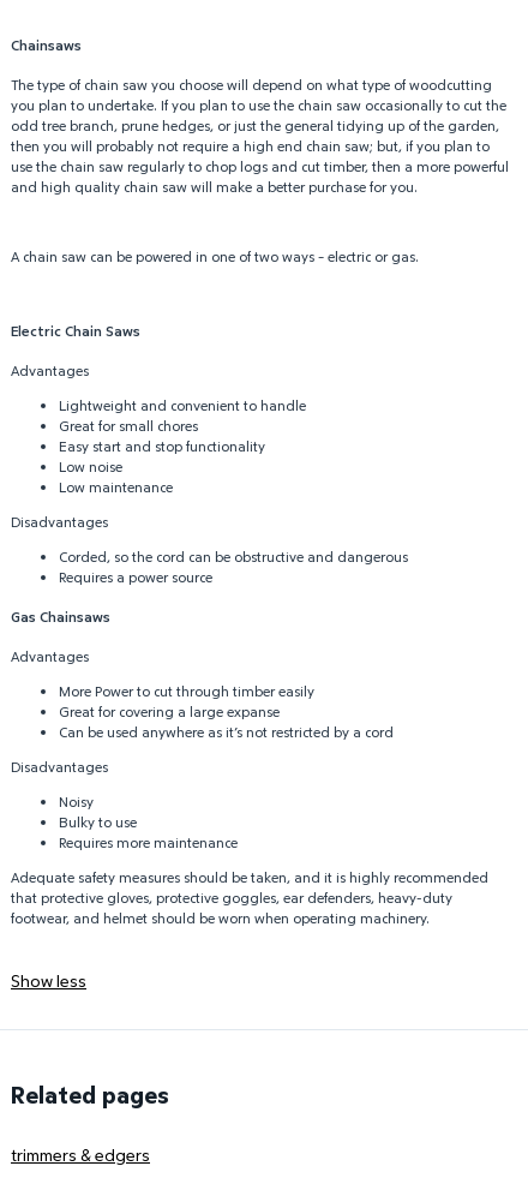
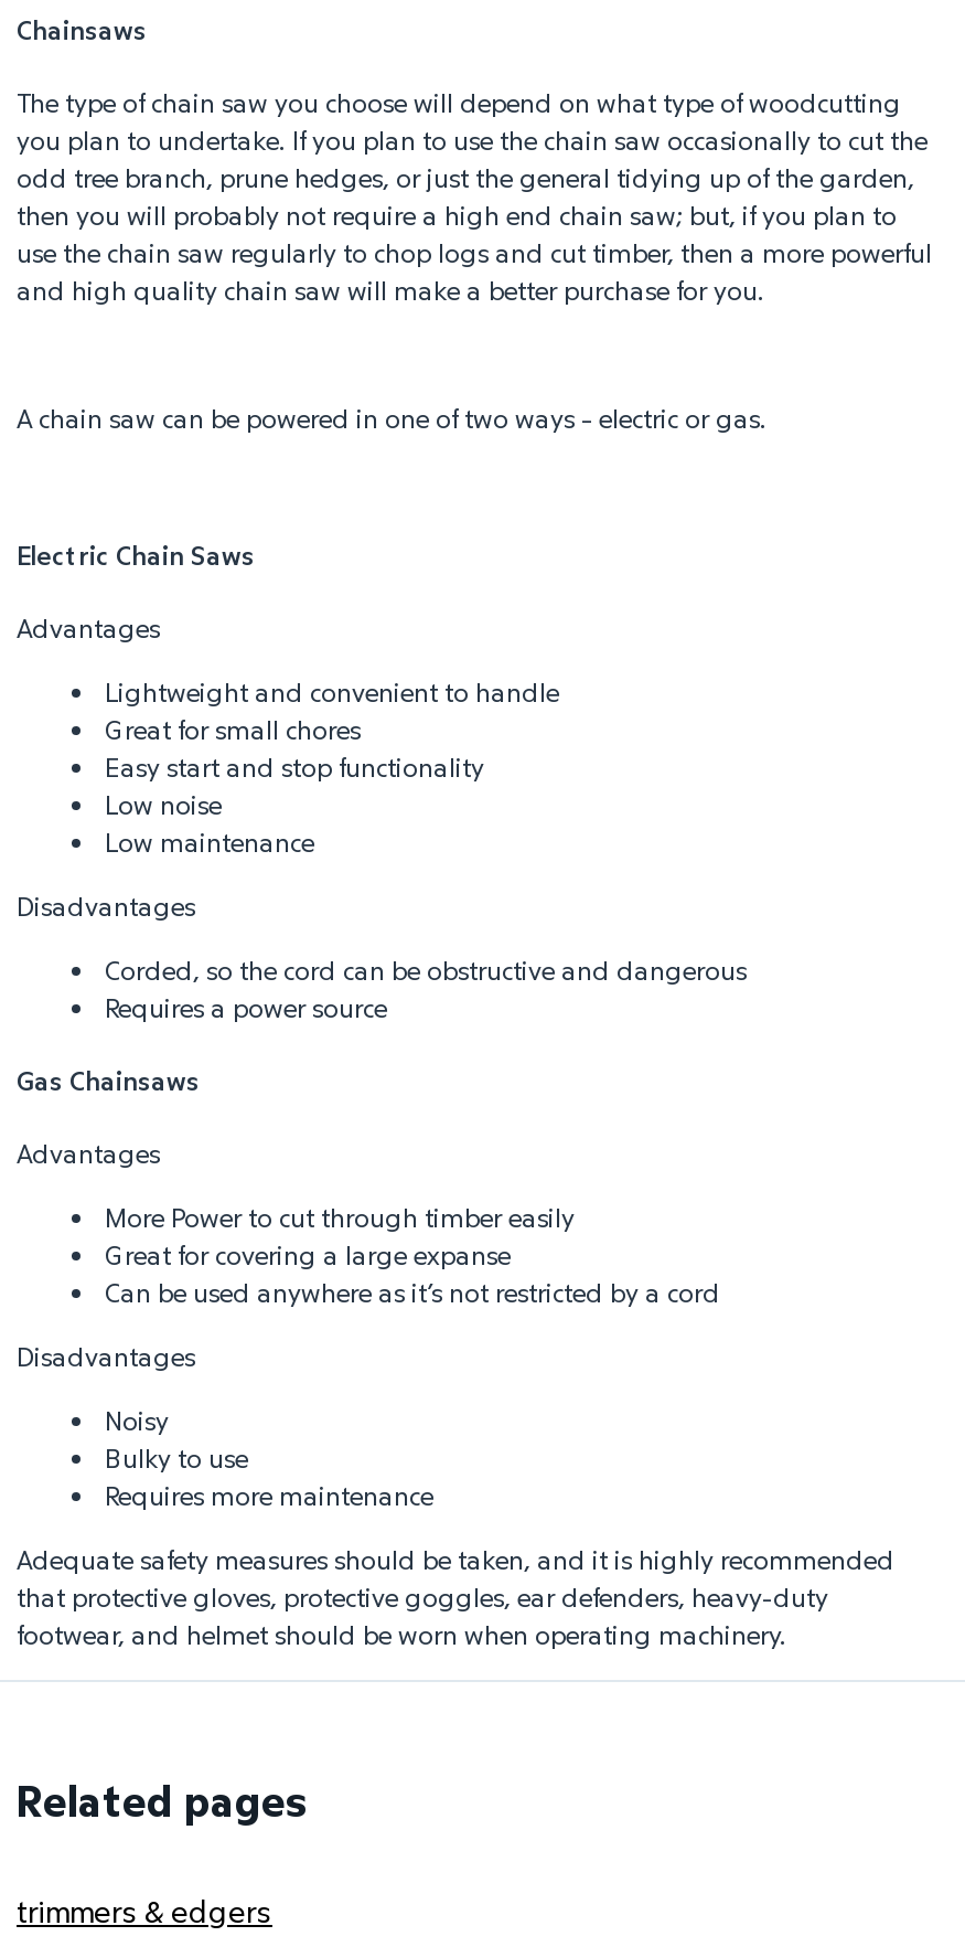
- Show less
